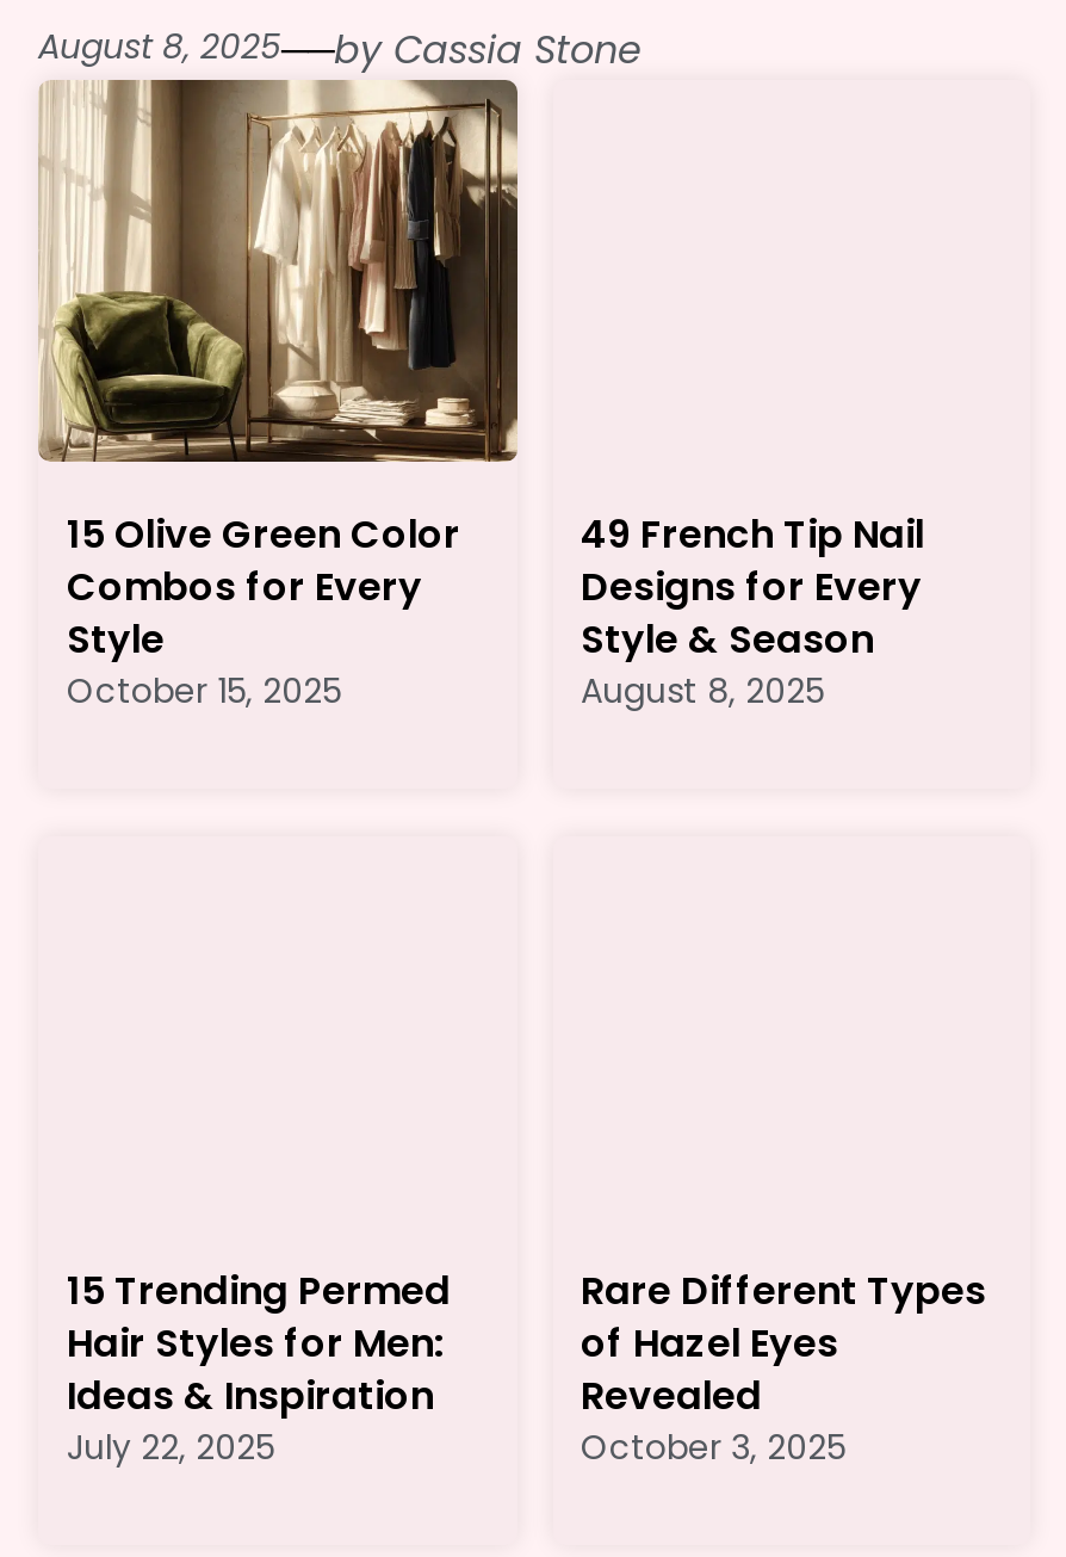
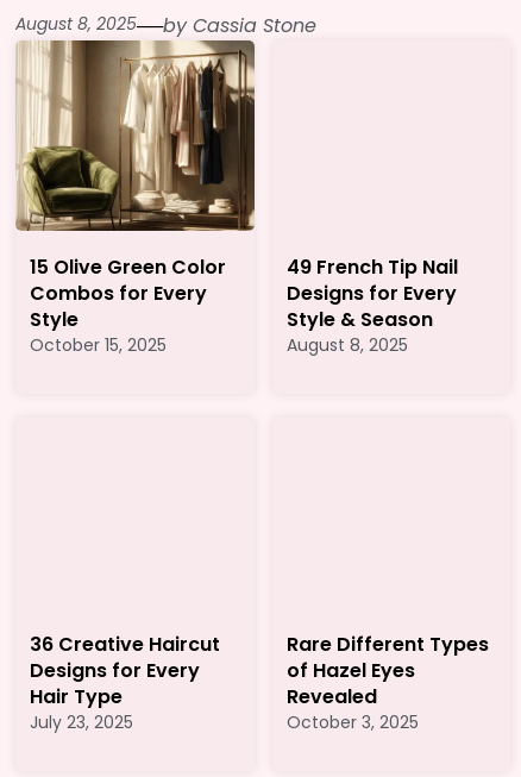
- 15 Trending Permed
- Hair Styles for Men:
- Ideas & Inspiration
- July 22, 2025
+ 36 Creative Haircut
+ Designs for Every
+ Hair Type
+ July 23, 2025
